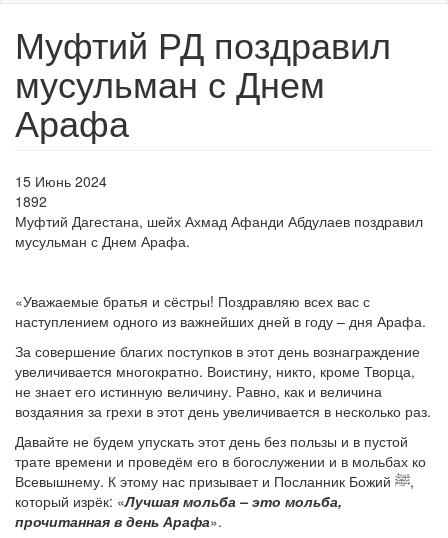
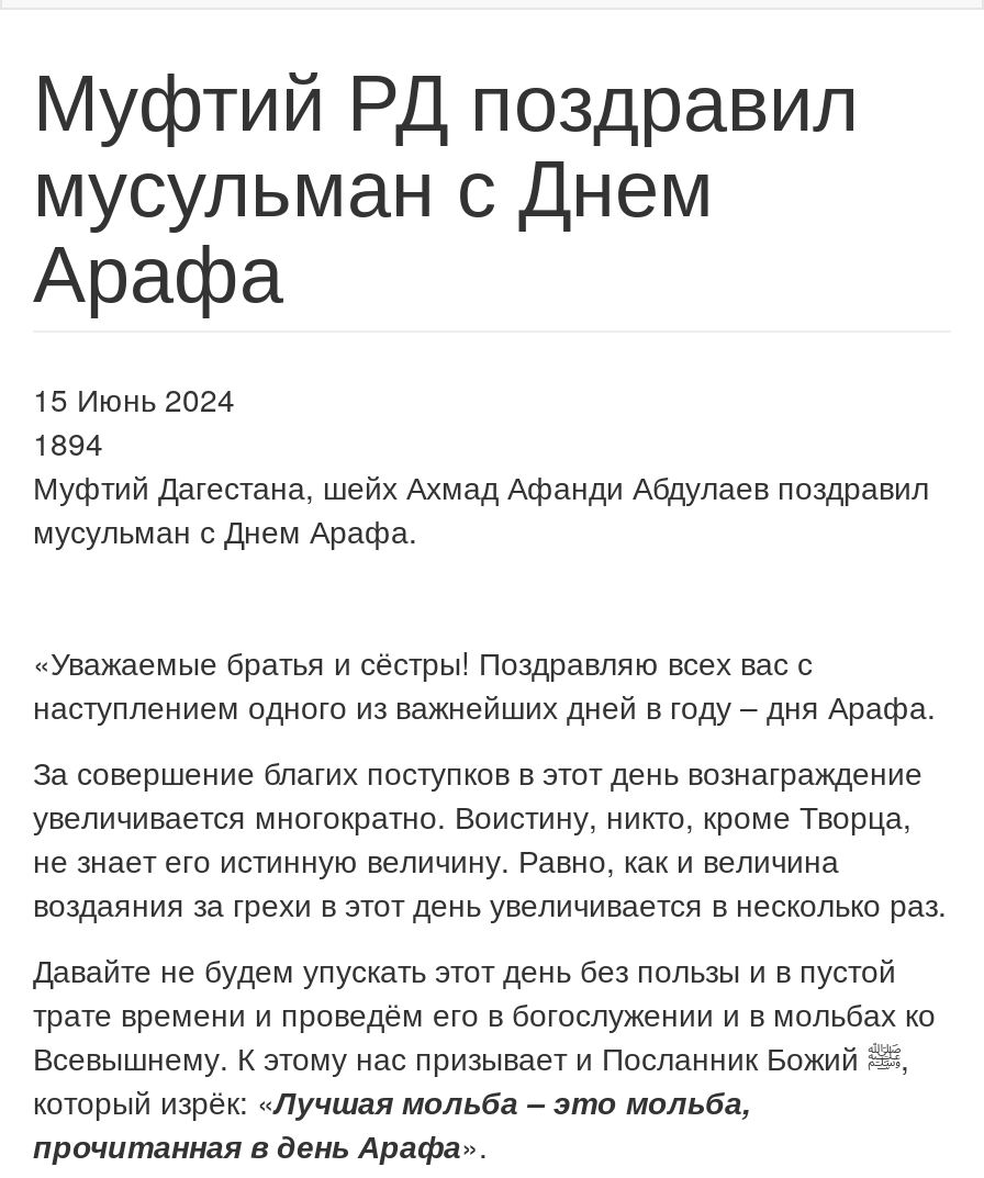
- 1892
+ 1894
